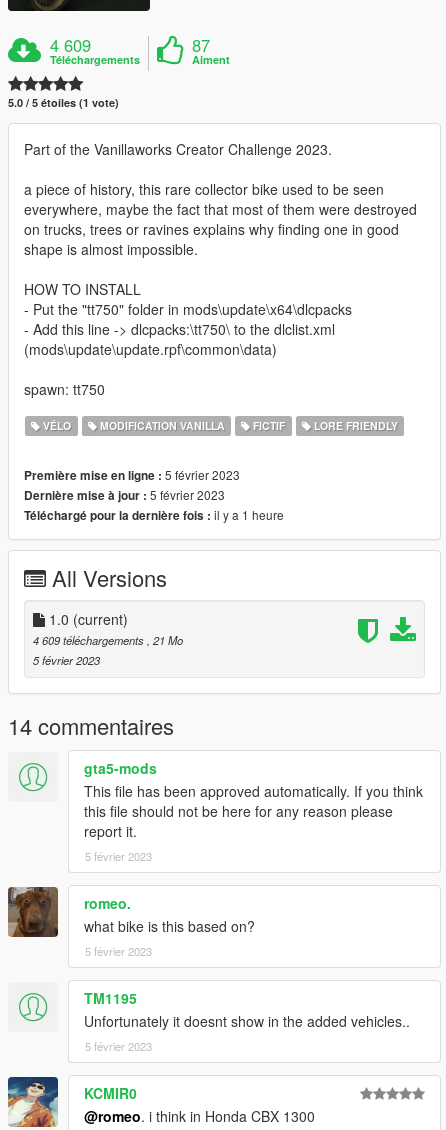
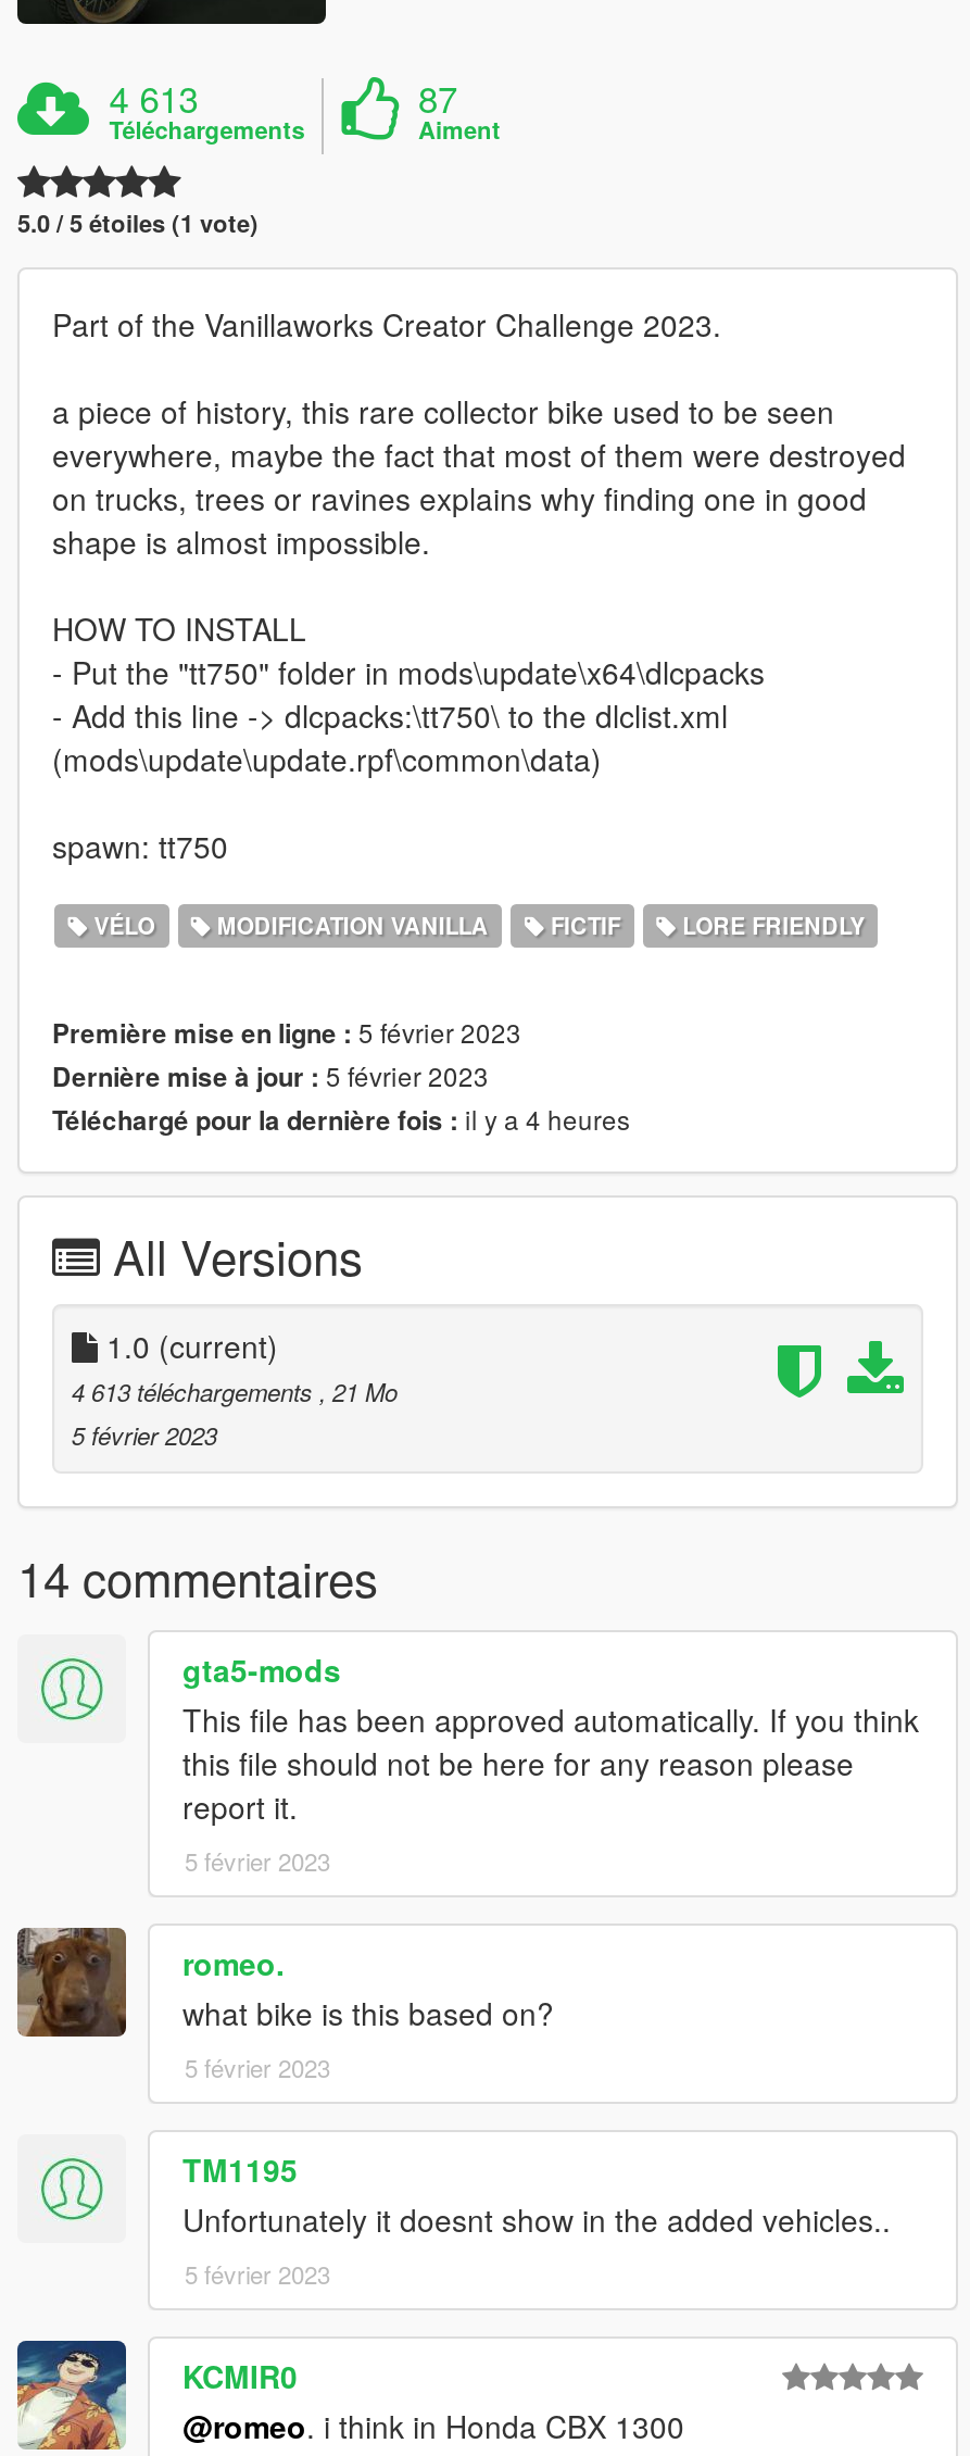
- 4 609
+ 4 613

- Téléchargé pour la dernière fois : il y a 1 heure
+ Téléchargé pour la dernière fois : il y a 4 heures

- 4 609 téléchargements, 21 Mo
+ 4 613 téléchargements, 21 Mo
